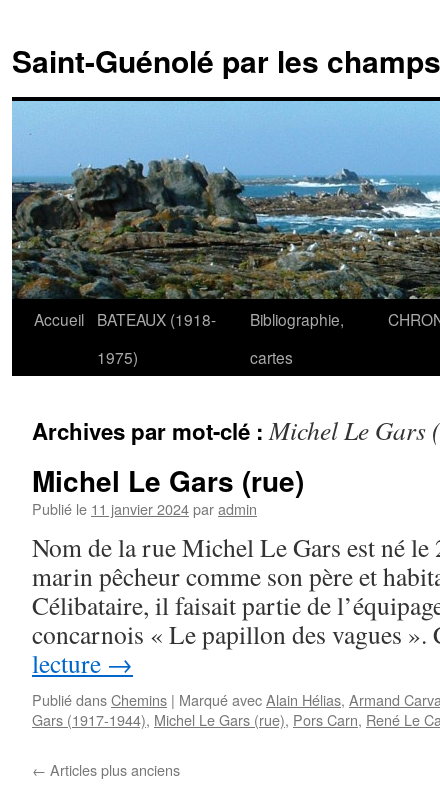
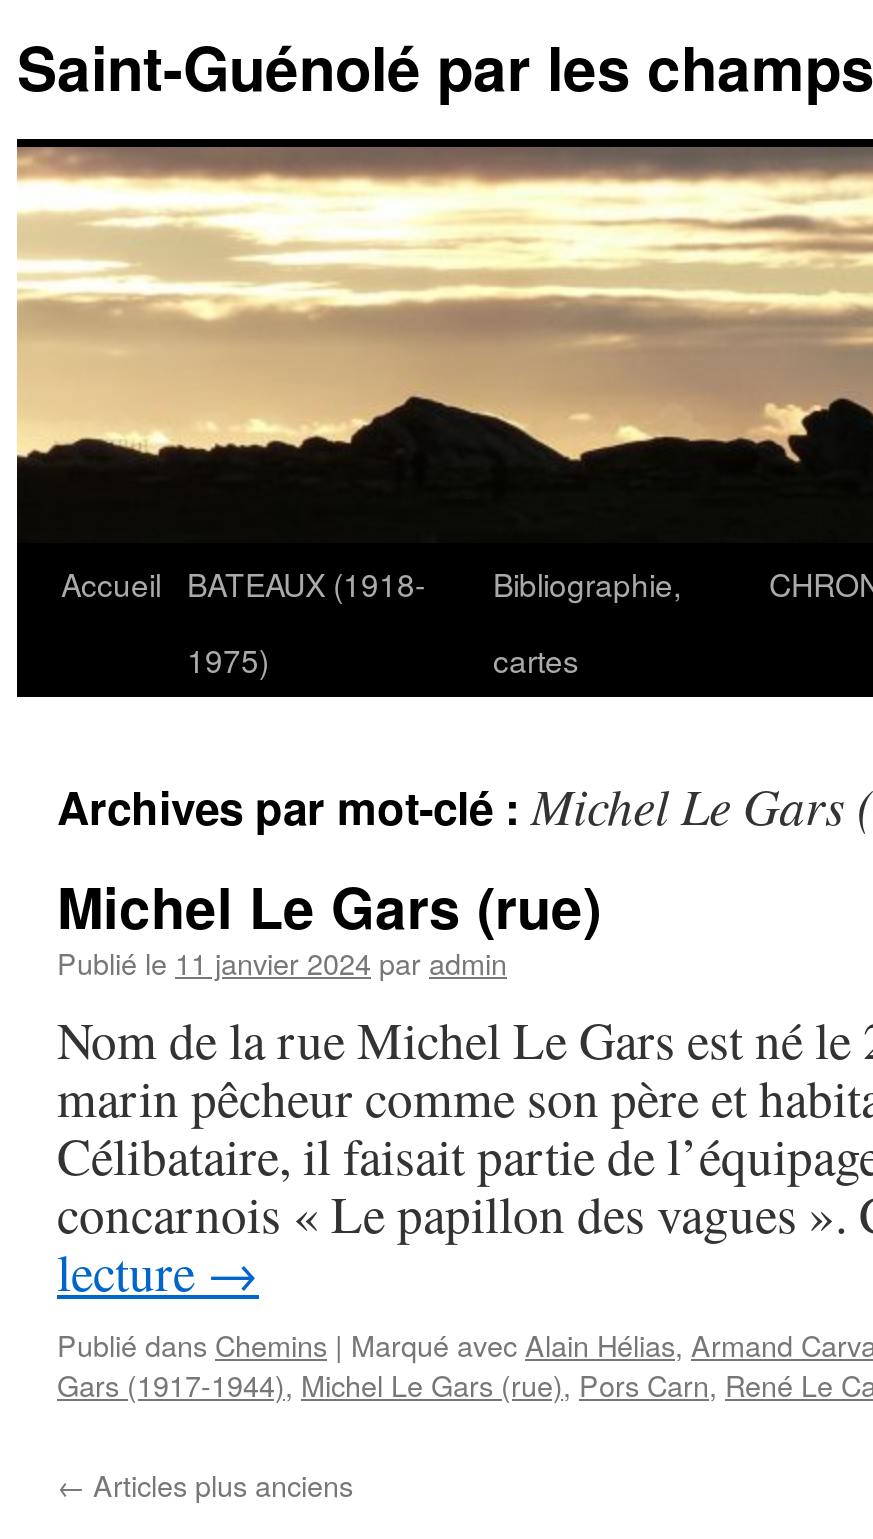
- [image]
+ [image]
